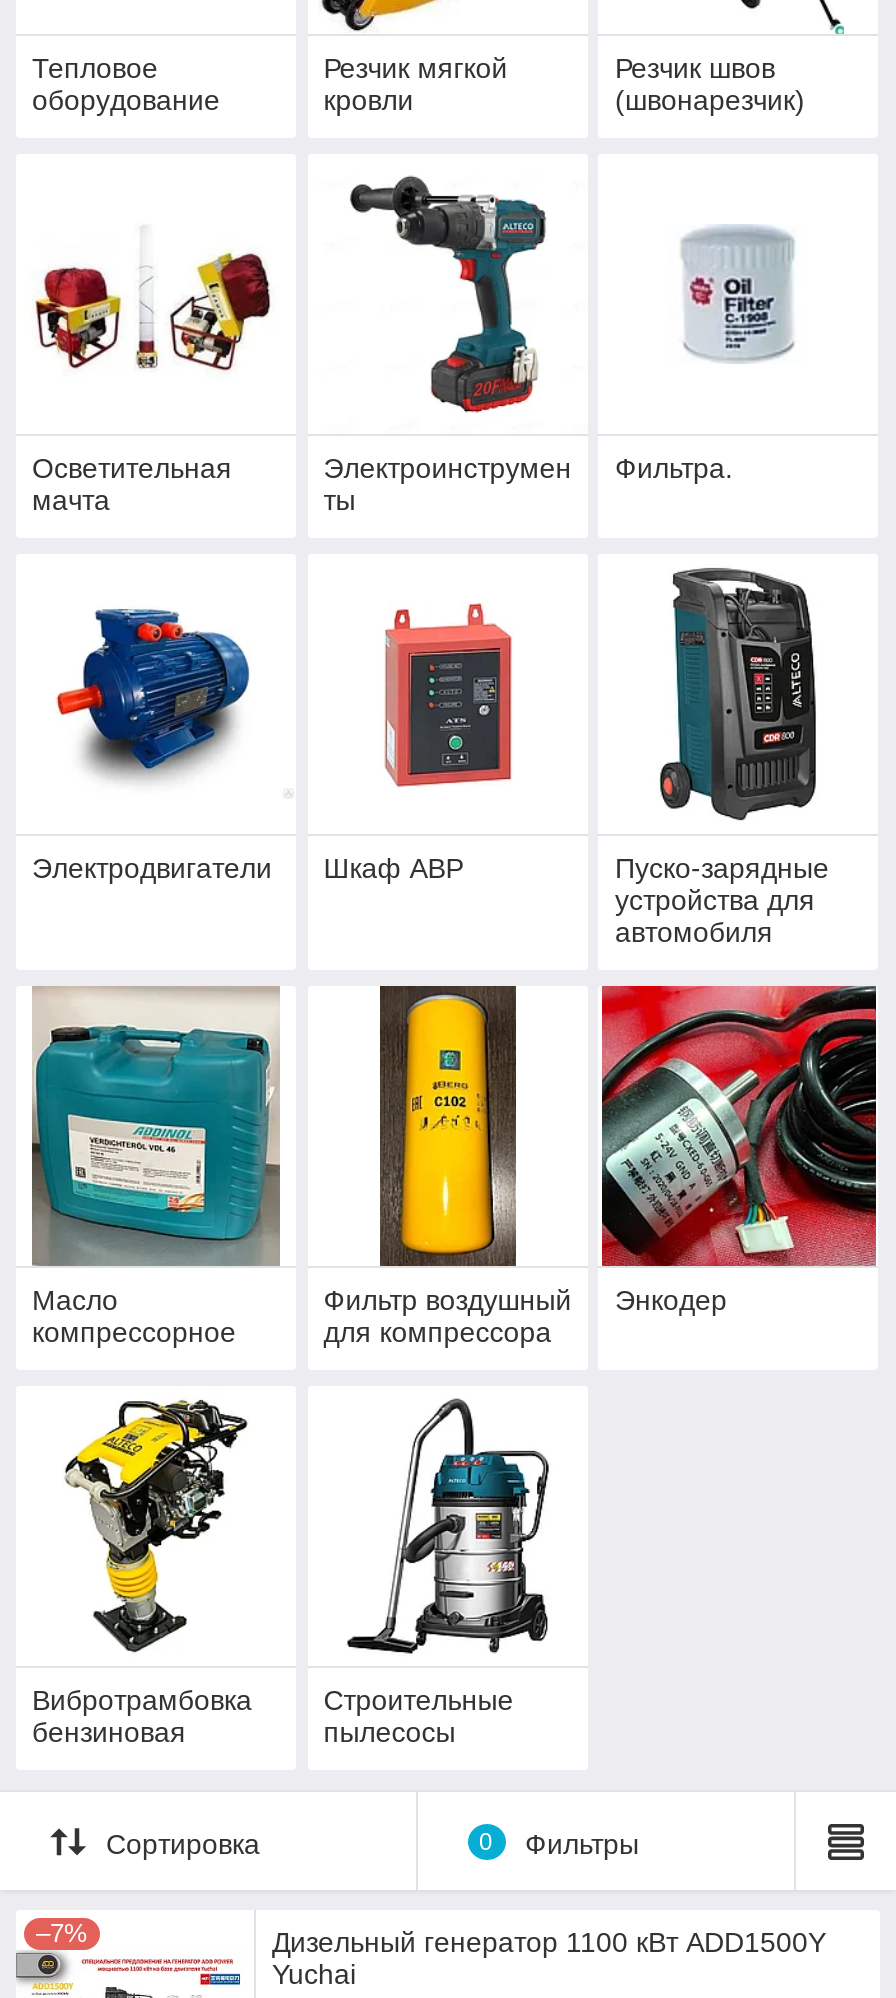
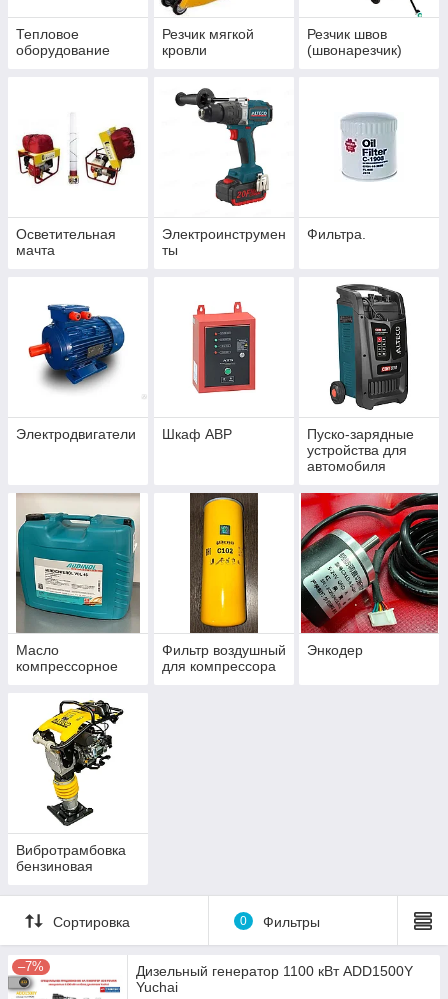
- [image]
- Строительные
- пылесосы
